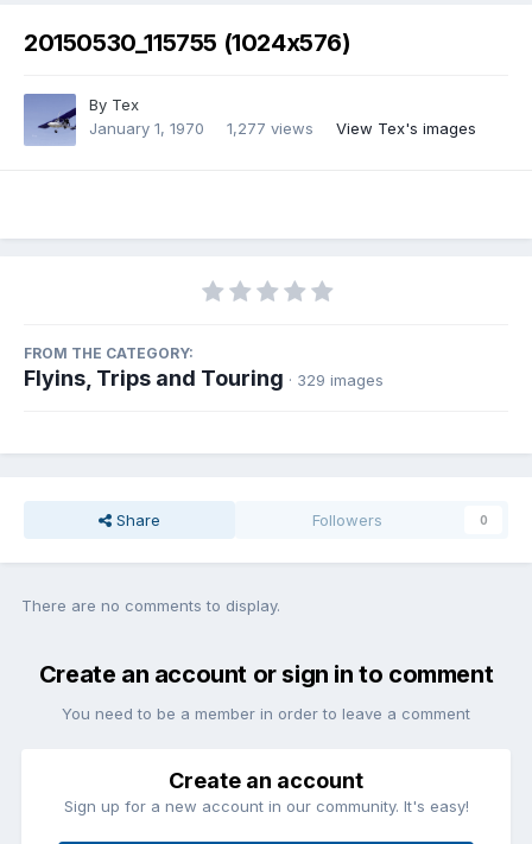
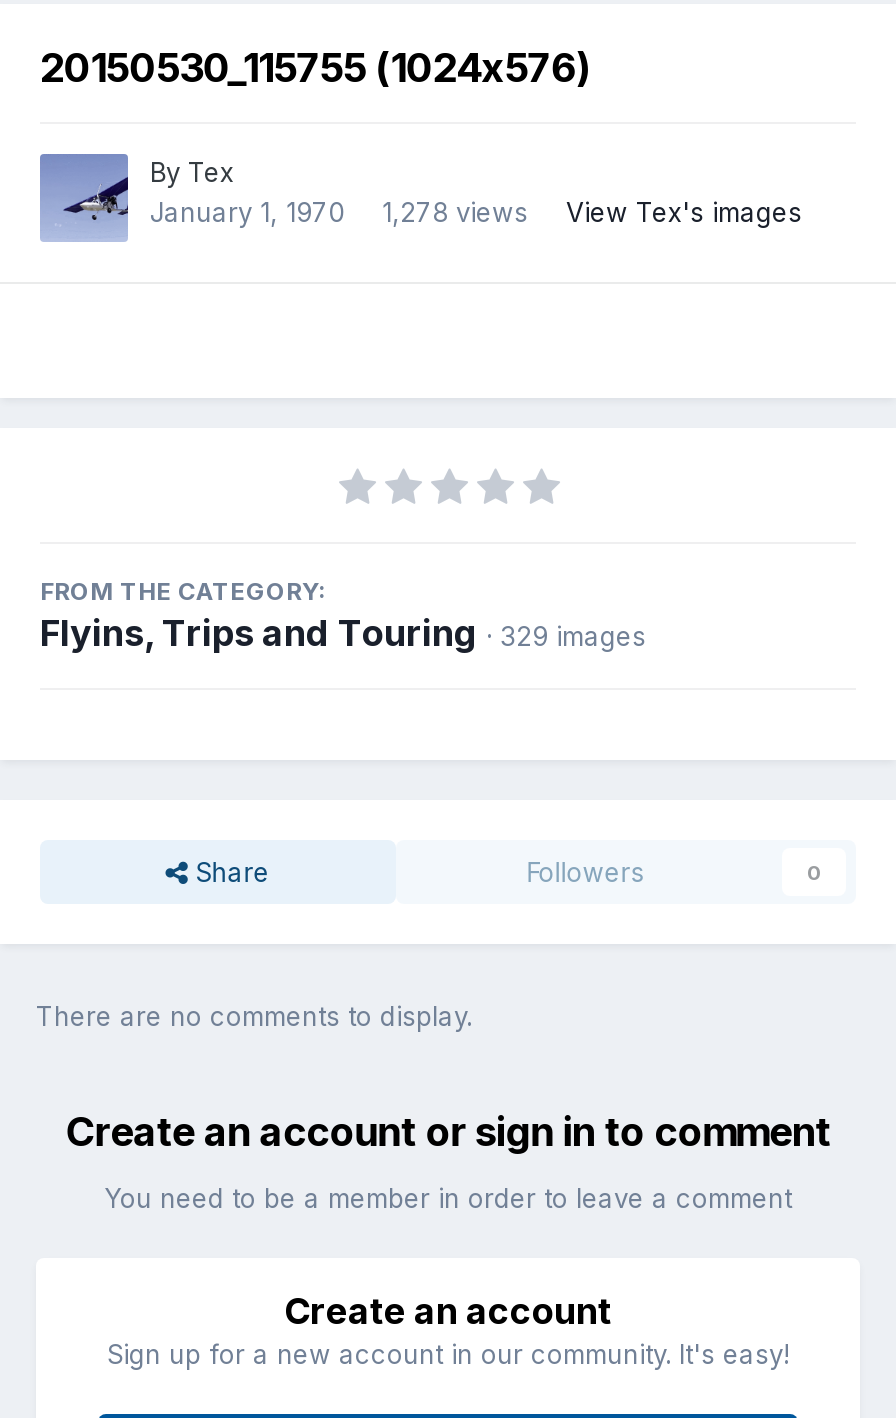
- January 1, 1970 1,277 views View Tex's images
+ January 1, 1970 1,278 views View Tex's images
